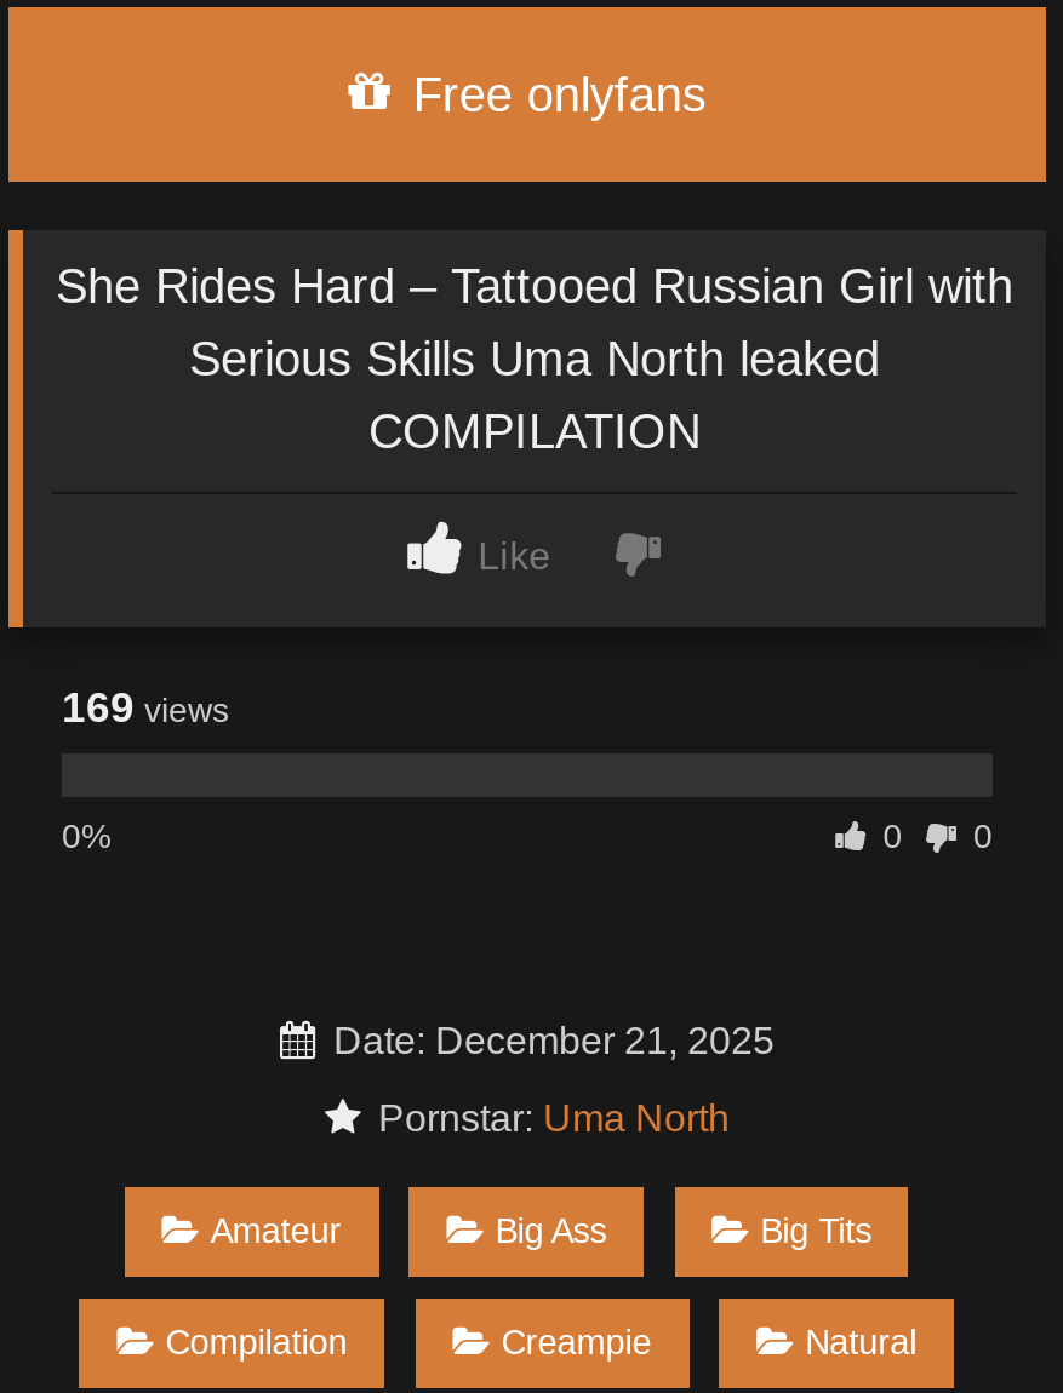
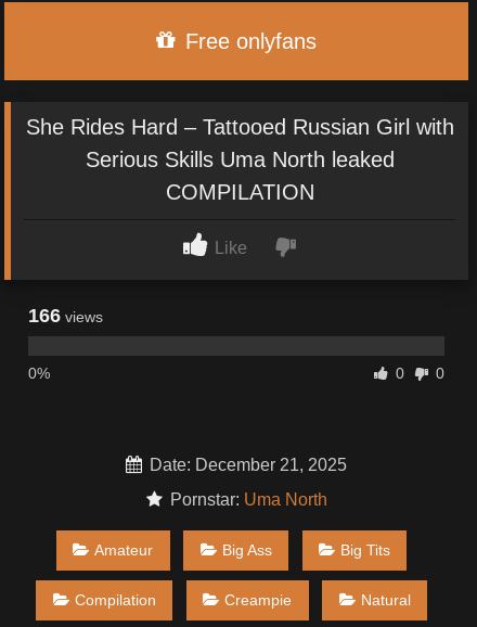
- 169 views
+ 166 views
